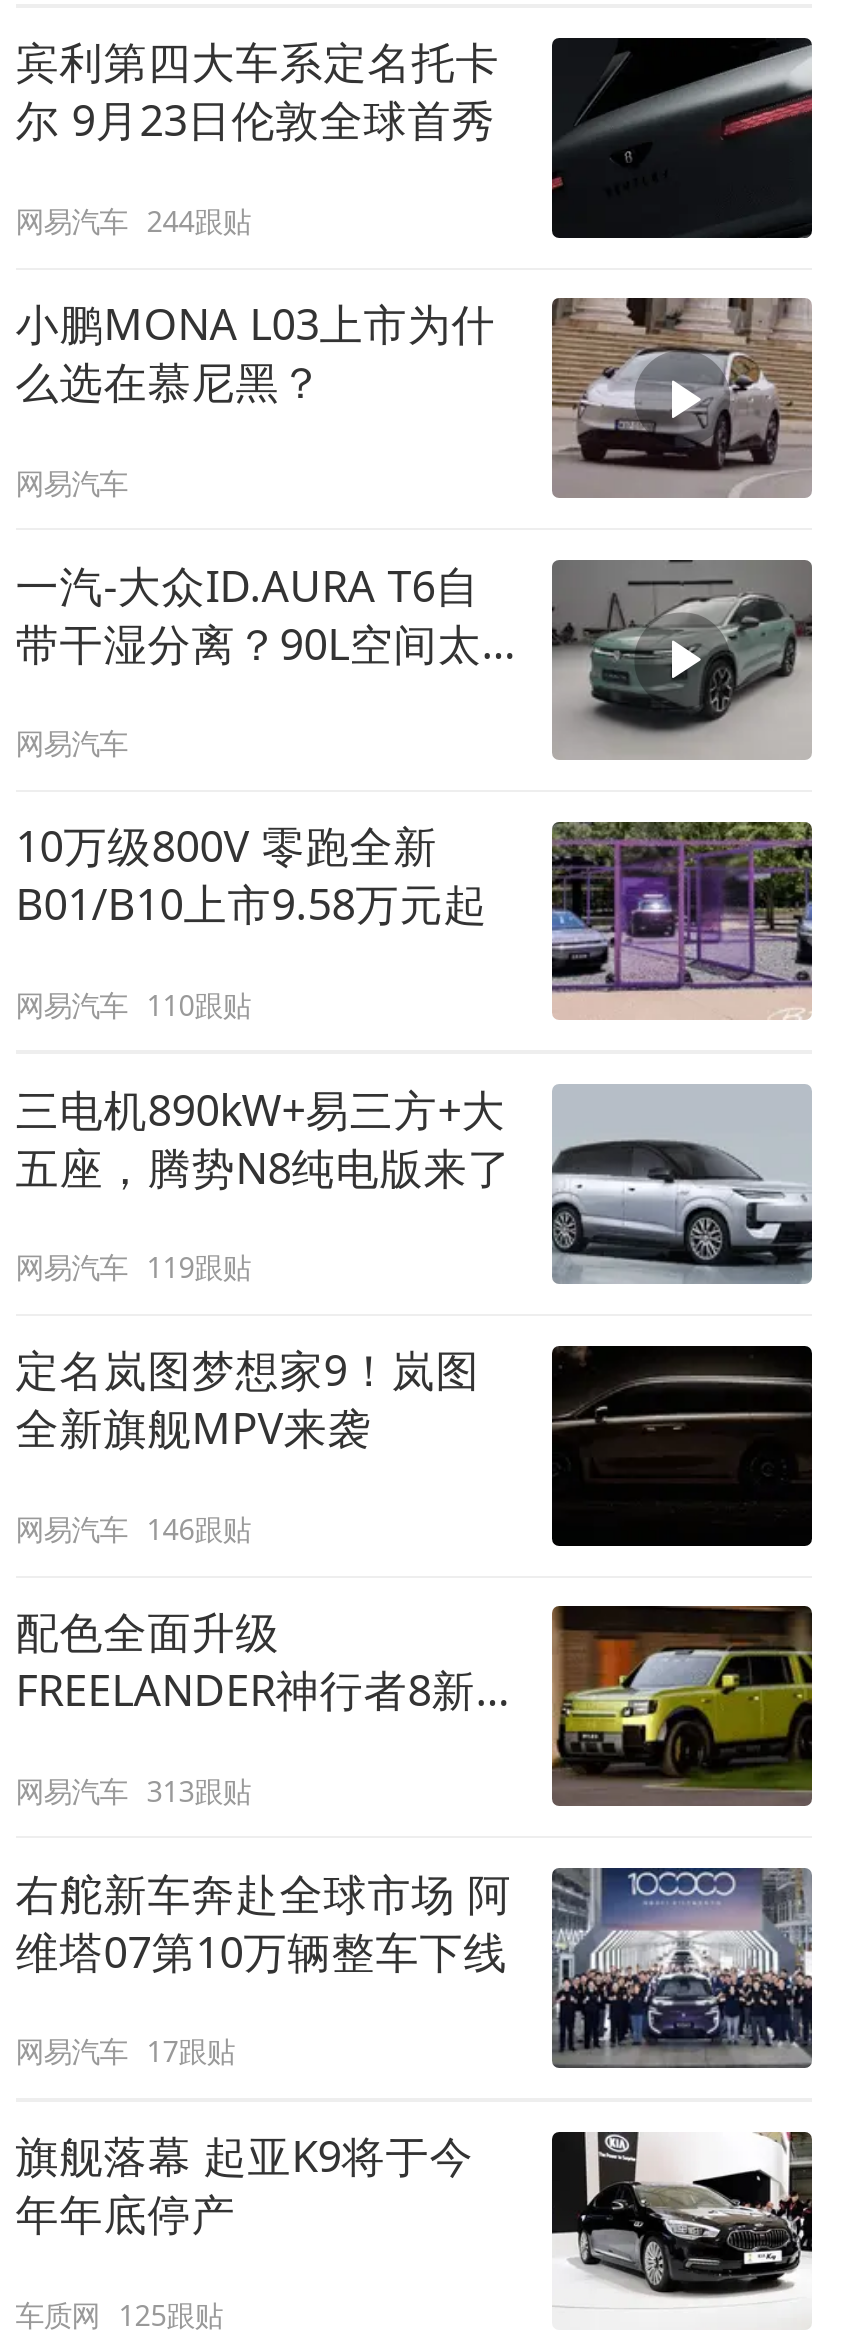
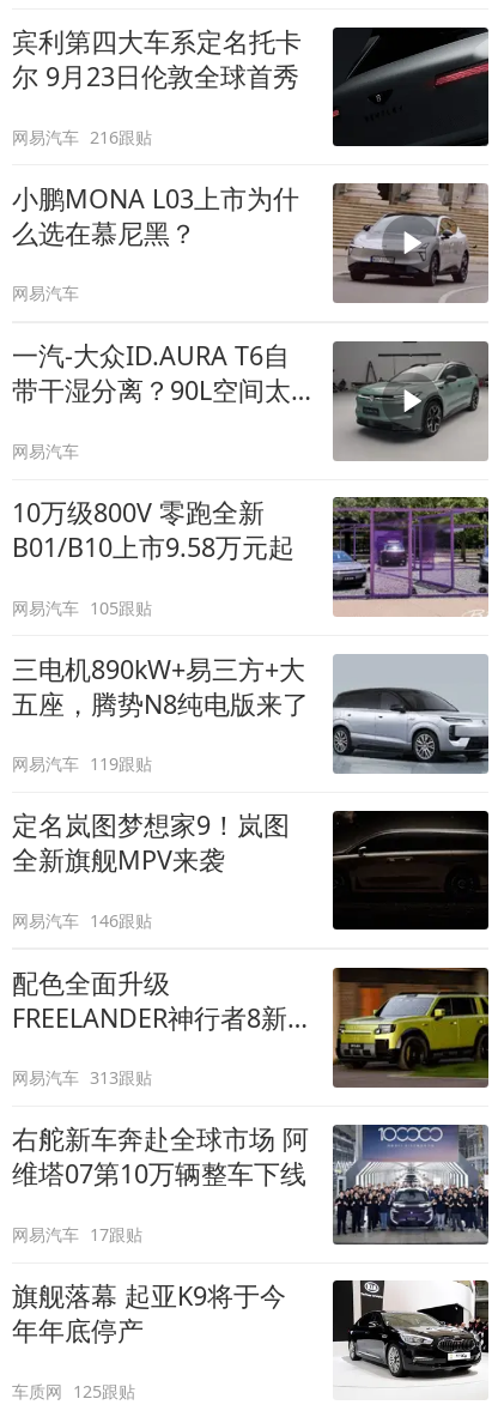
- 网易汽车 244跟贴
+ 网易汽车 216跟贴

- 网易汽车 110跟贴
+ 网易汽车 105跟贴
